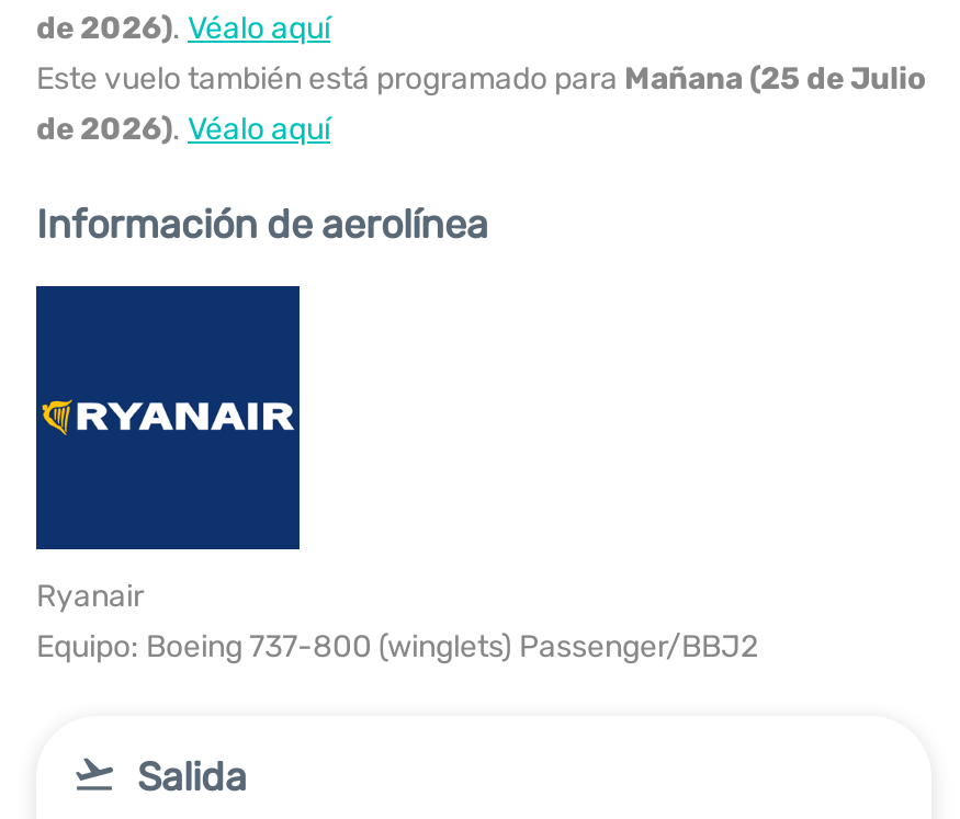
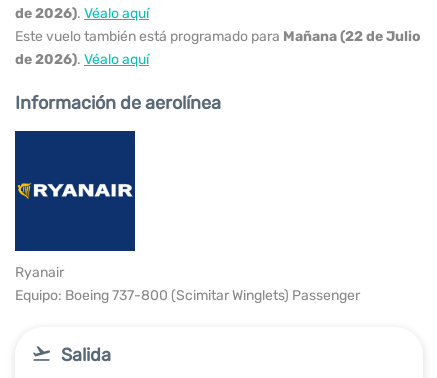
- Este vuelo también está programado para Mañana (25 de Julio
+ Este vuelo también está programado para Mañana (22 de Julio

- Equipo: Boeing 737-800 (winglets) Passenger/BBJ2
+ Equipo: Boeing 737-800 (Scimitar Winglets) Passenger
